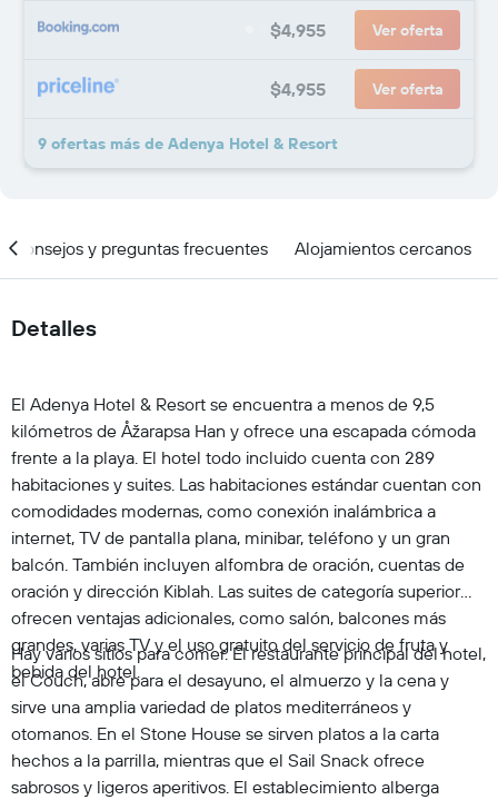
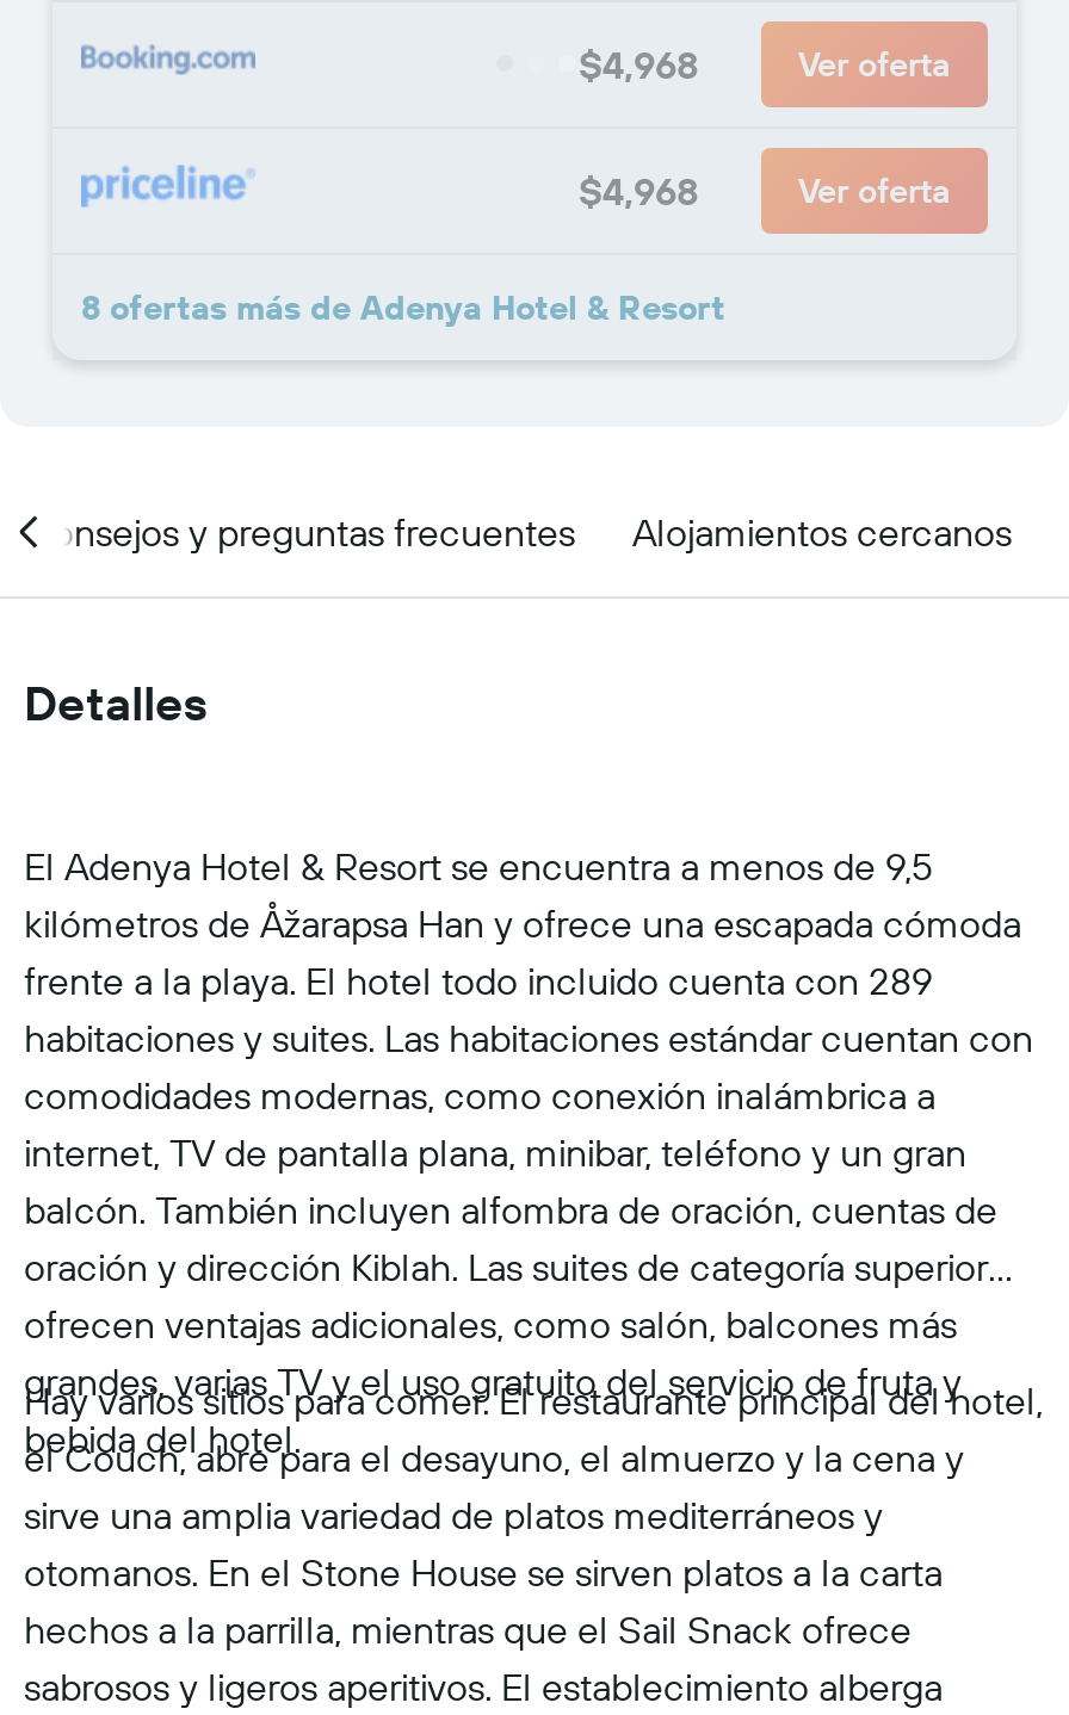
- $4,955
+ $4,968

- $4,955
+ $4,968

- 9 ofertas más de Adenya Hotel & Resort
+ 8 ofertas más de Adenya Hotel & Resort
